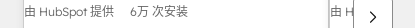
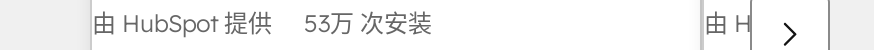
- 由 HubSpot 提供 6万 次安装
+ 由 HubSpot 提供 53万 次安装
